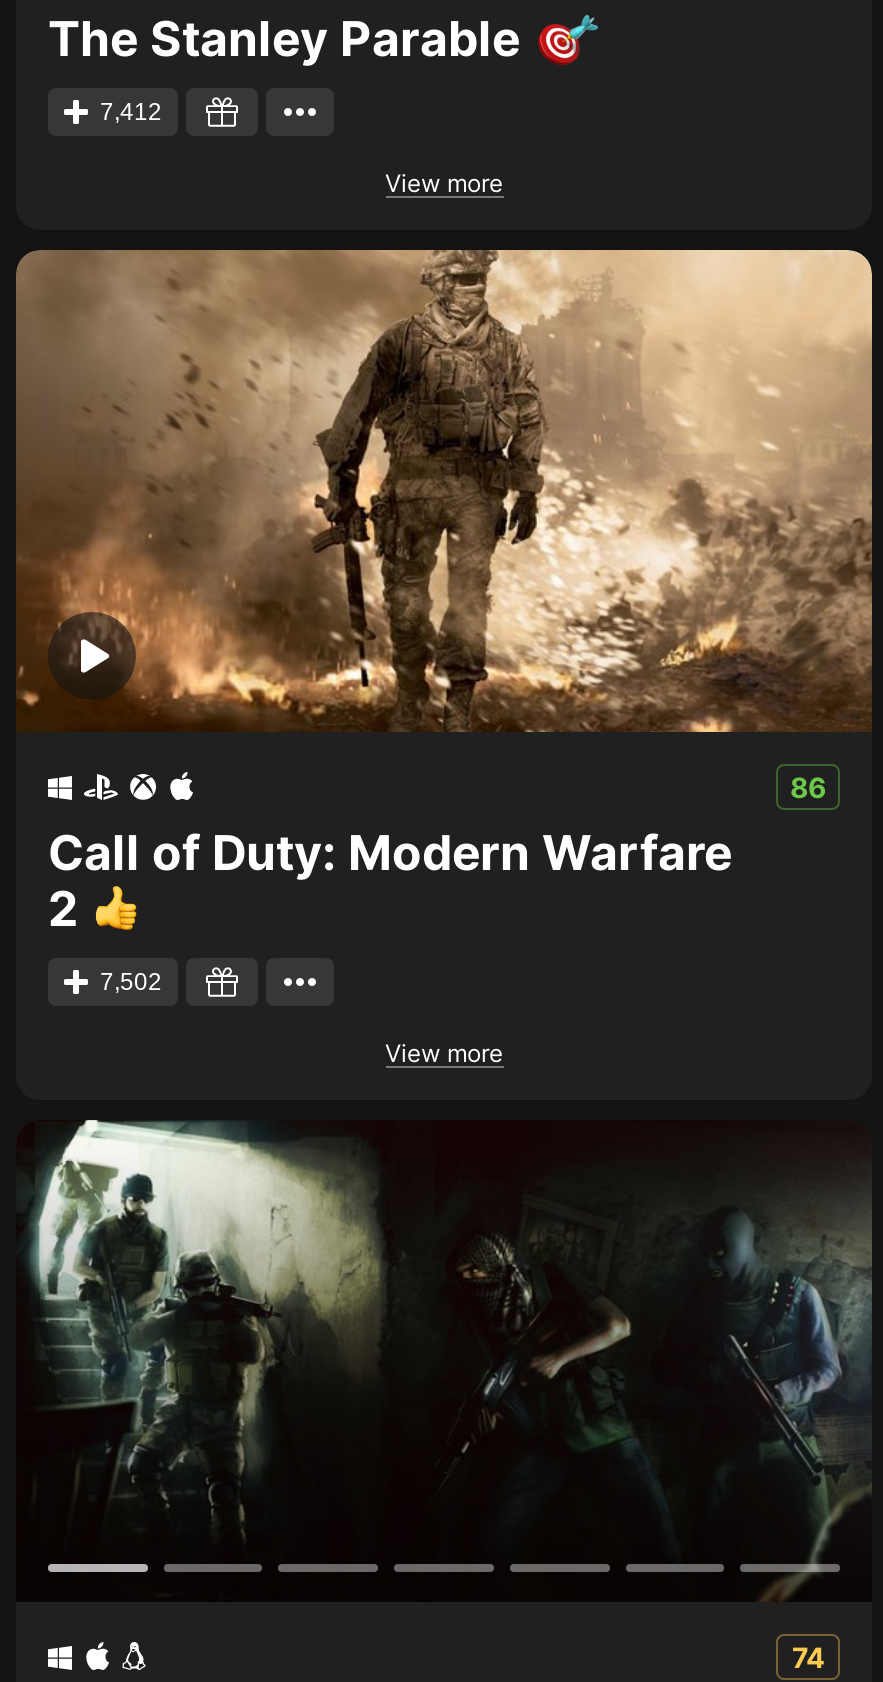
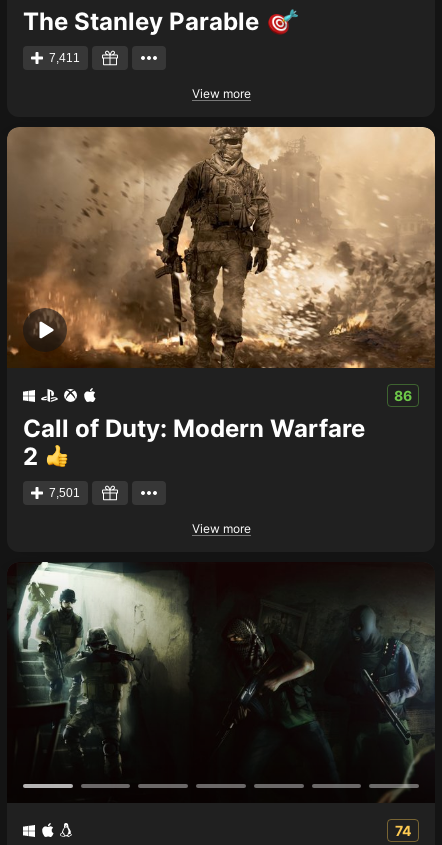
- 7,412
+ 7,411

- 7,502
+ 7,501
